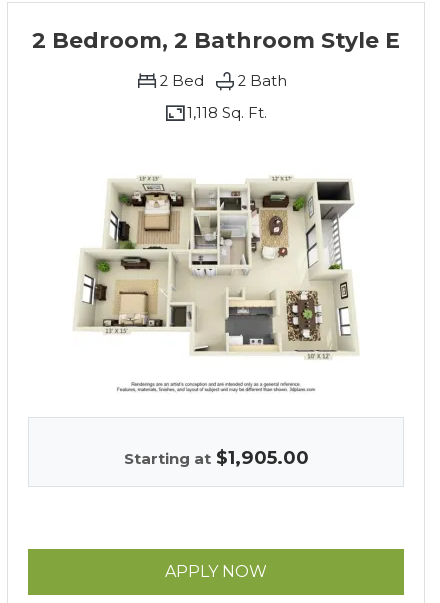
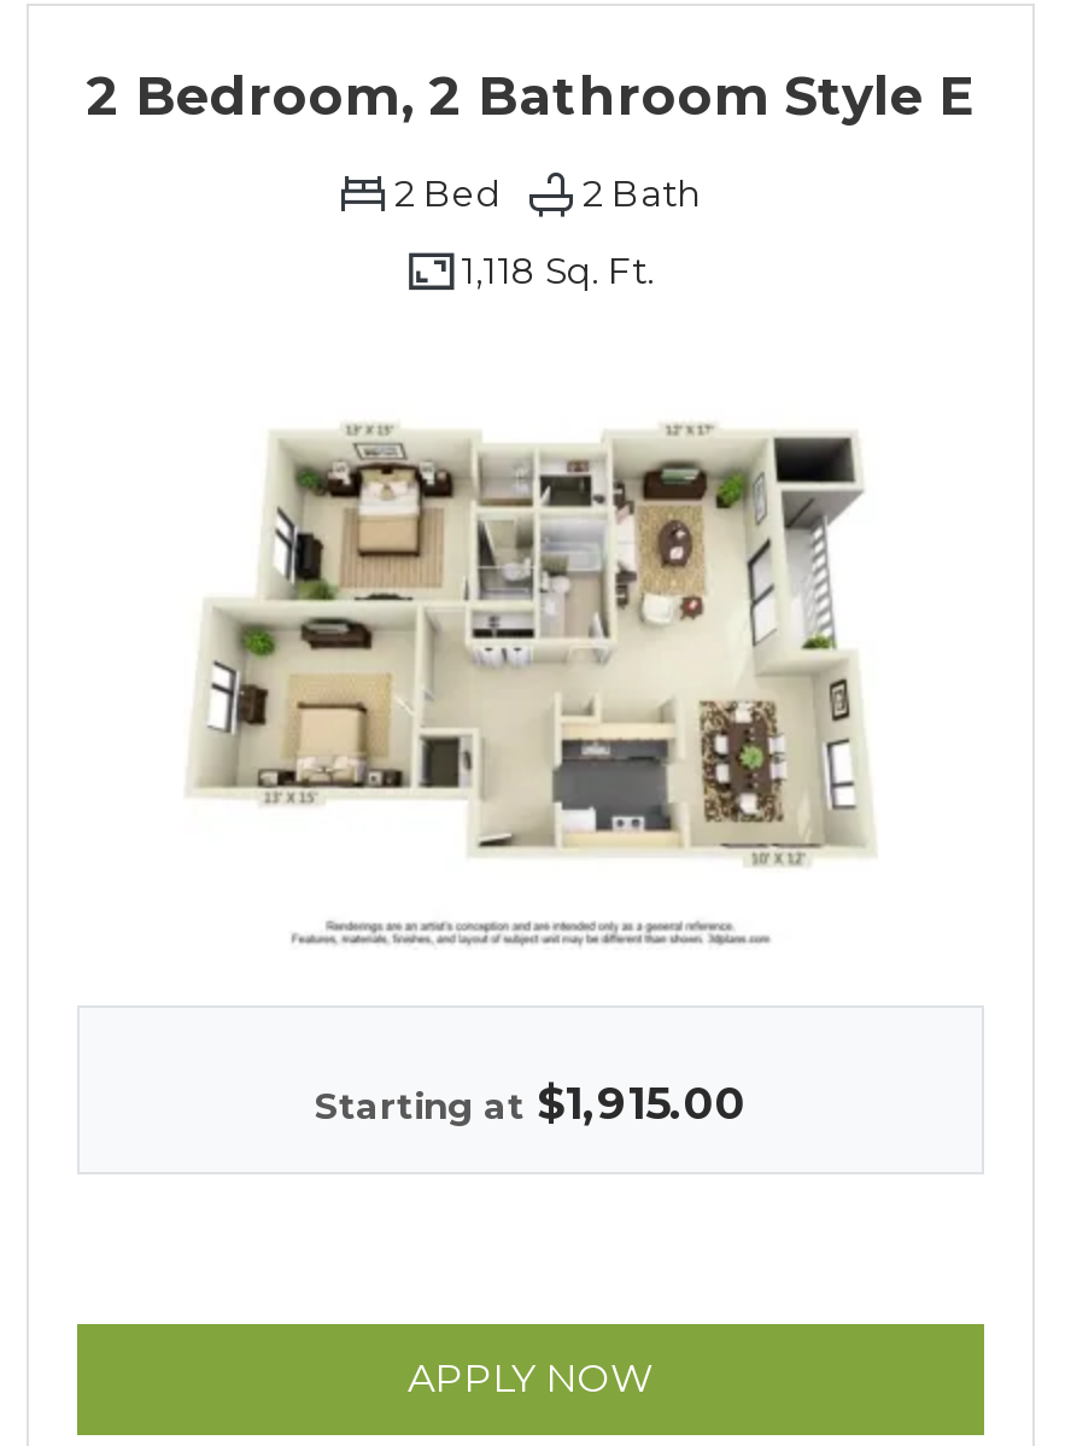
- Starting at $1,905.00
+ Starting at $1,915.00
